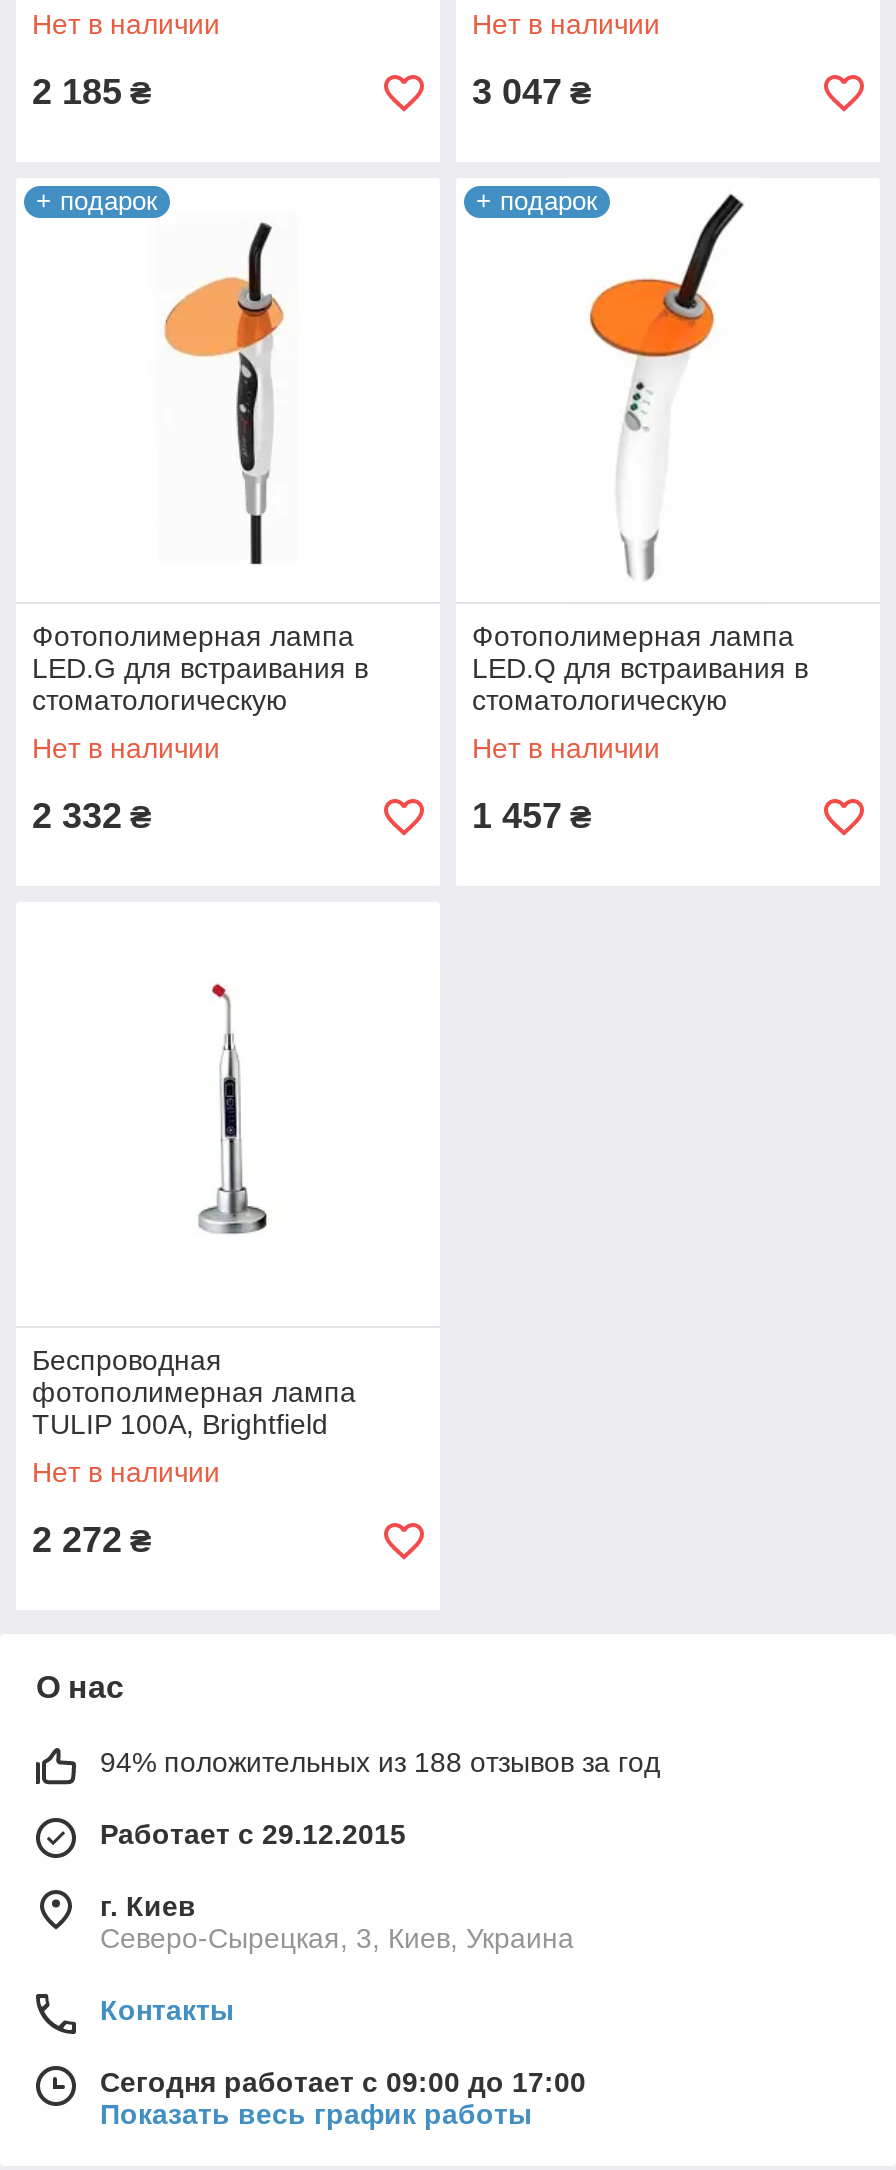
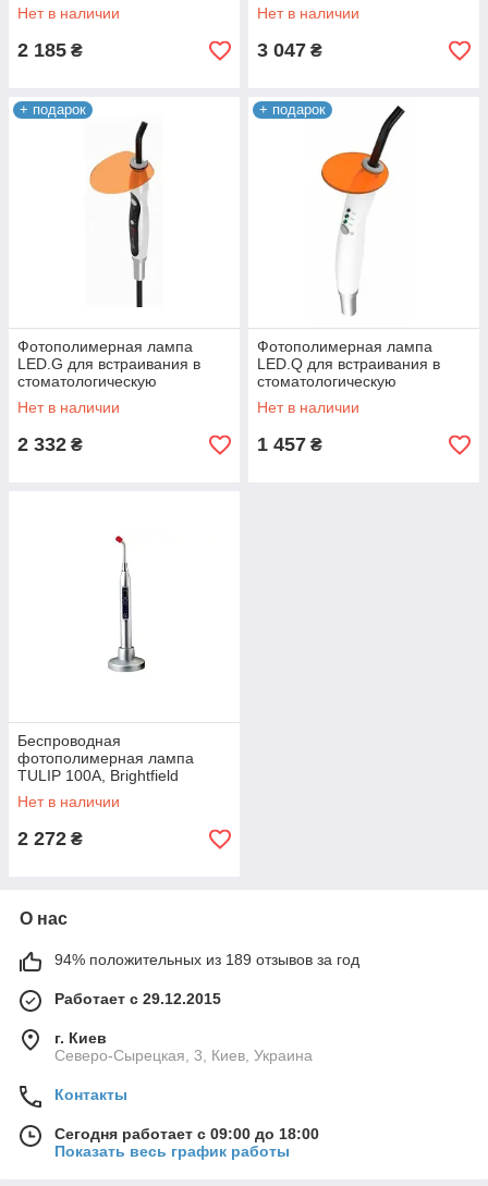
- 94% положительных из 188 отзывов за год
+ 94% положительных из 189 отзывов за год

- Сегодня работает с 09:00 до 17:00
+ Сегодня работает с 09:00 до 18:00
